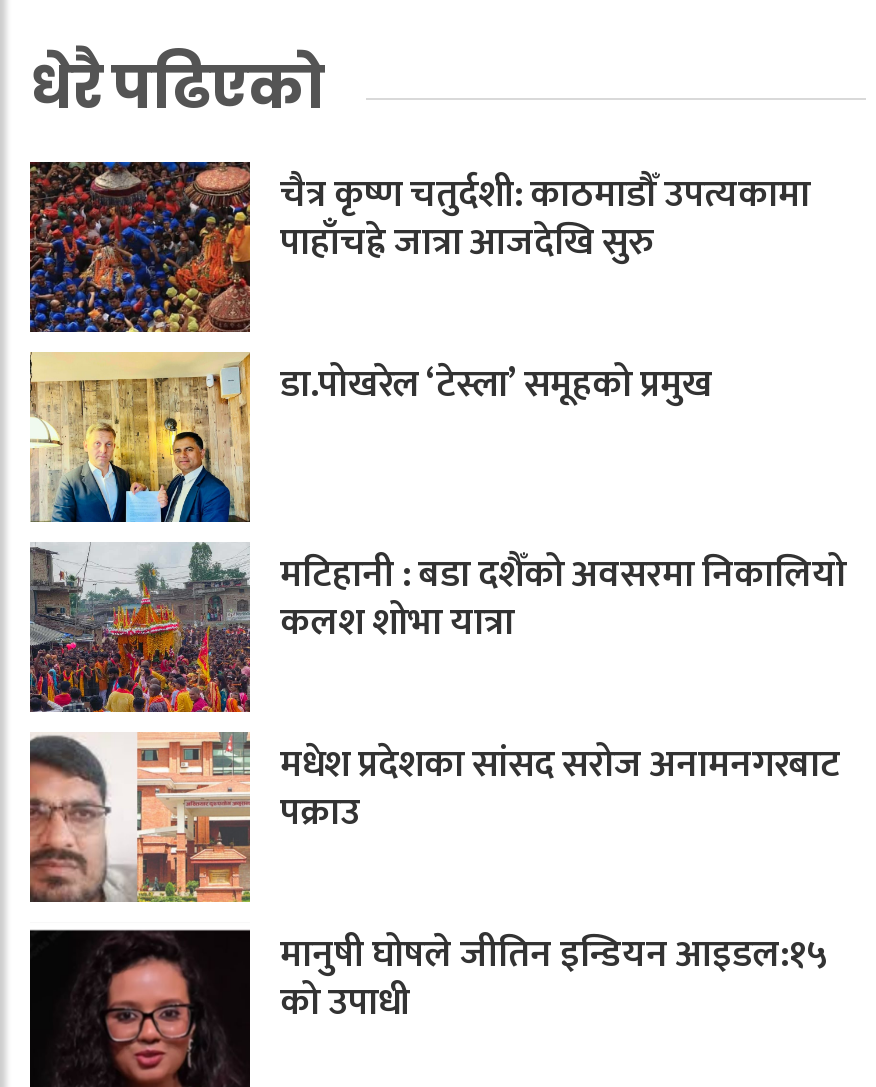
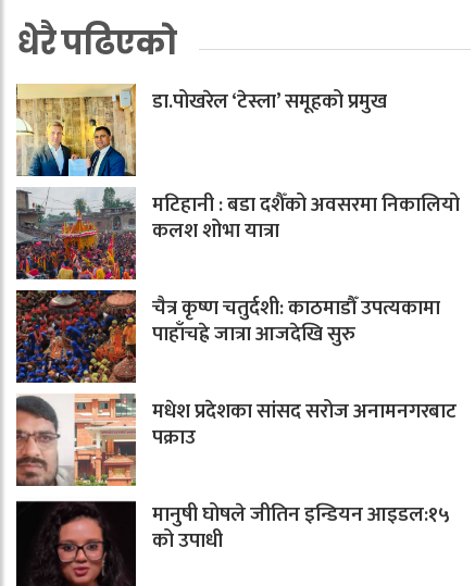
moved down: [image] | चैत्र कृष्ण चतुर्दशी: काठमाडौँ उपत्यकामा | पाहाँचह्रे जात्रा आजदेखि सुरु

moved up: डा.पोखरेल ‘टेस्ला’ समूहको प्रमुख | मटिहानी : बडा दशैँको अवसरमा निकालियो | कलश शोभा यात्रा
